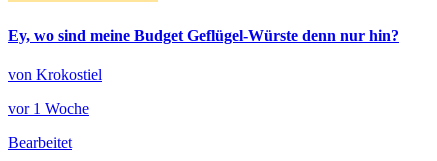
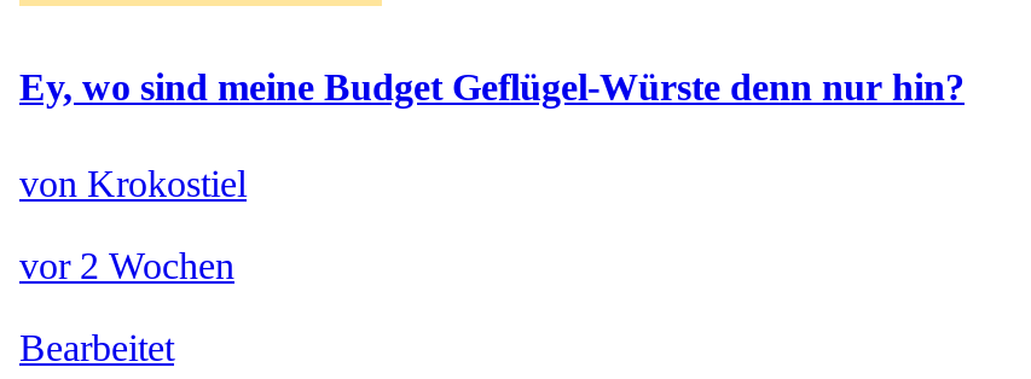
- vor 1 Woche
+ vor 2 Wochen
